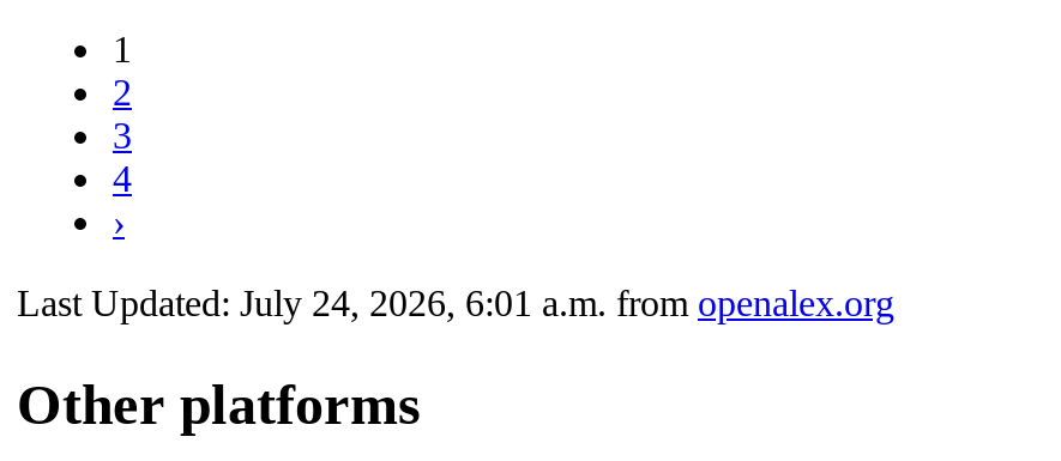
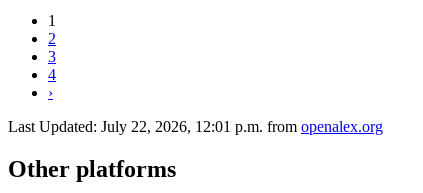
- Last Updated: July 24, 2026, 6:01 a.m. from openalex.org
+ Last Updated: July 22, 2026, 12:01 p.m. from openalex.org
